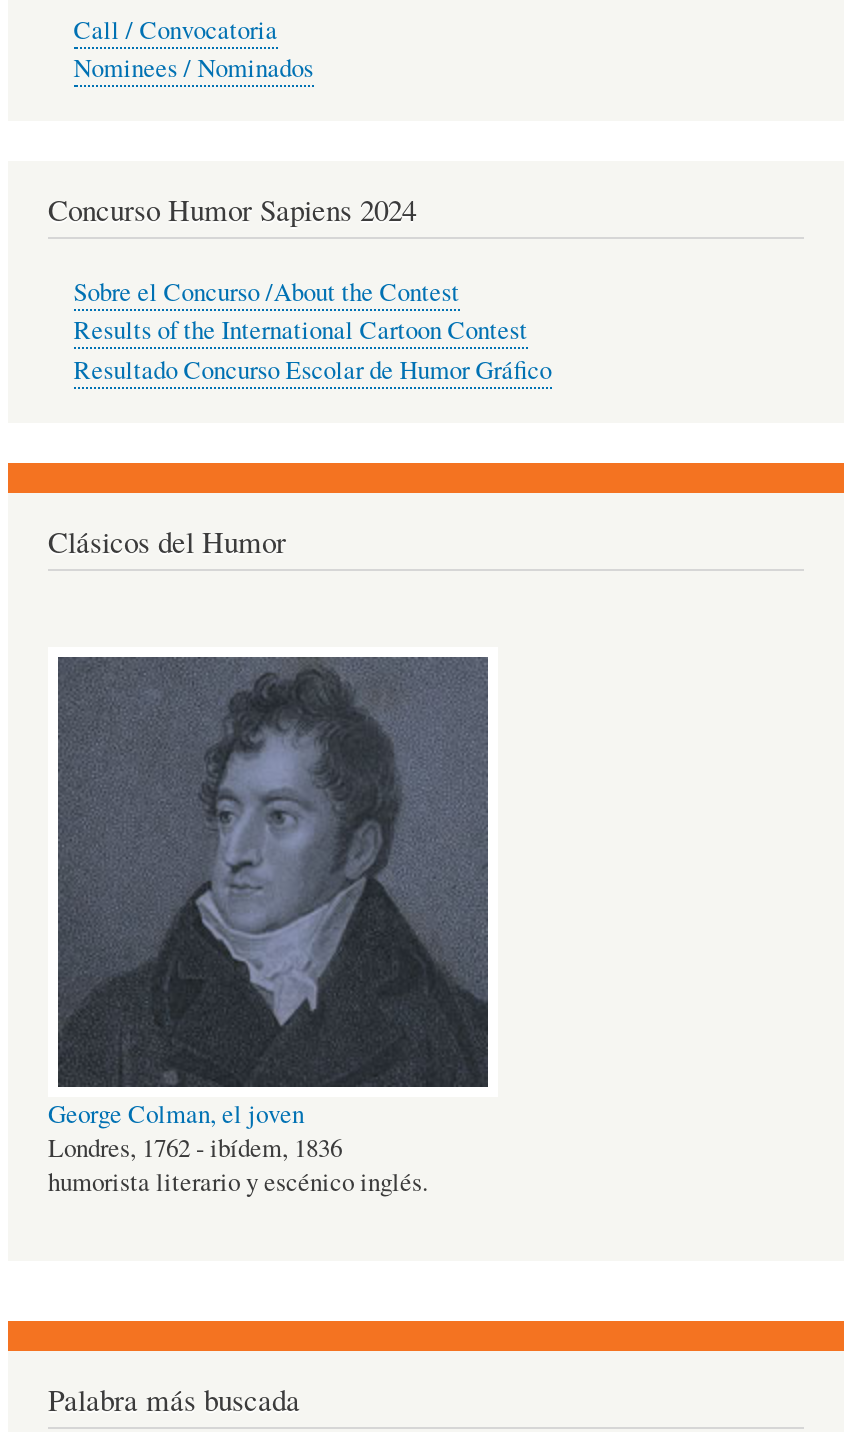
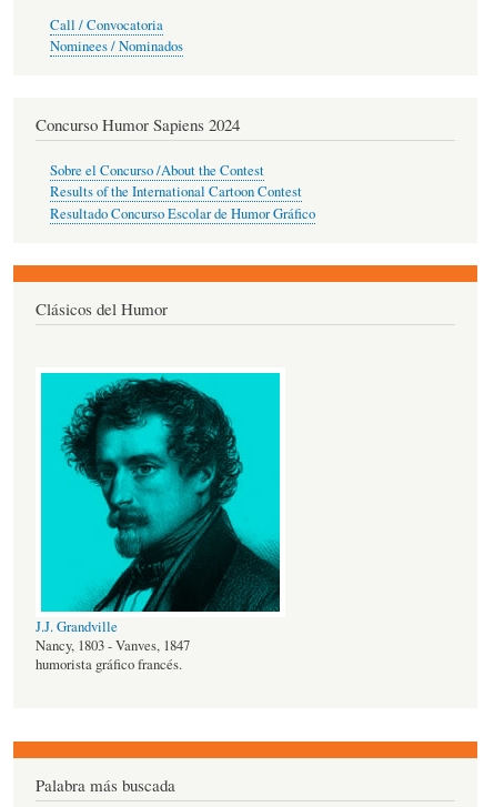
- [image]
- George Colman, el joven
- Londres, 1762 - ibídem, 1836
- humorista literario y escénico inglés.
+ [image]
+ J.J. Grandville
+ Nancy, 1803 - Vanves, 1847
+ humorista gráfico francés.
